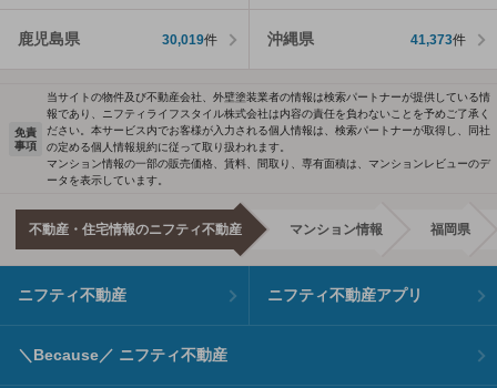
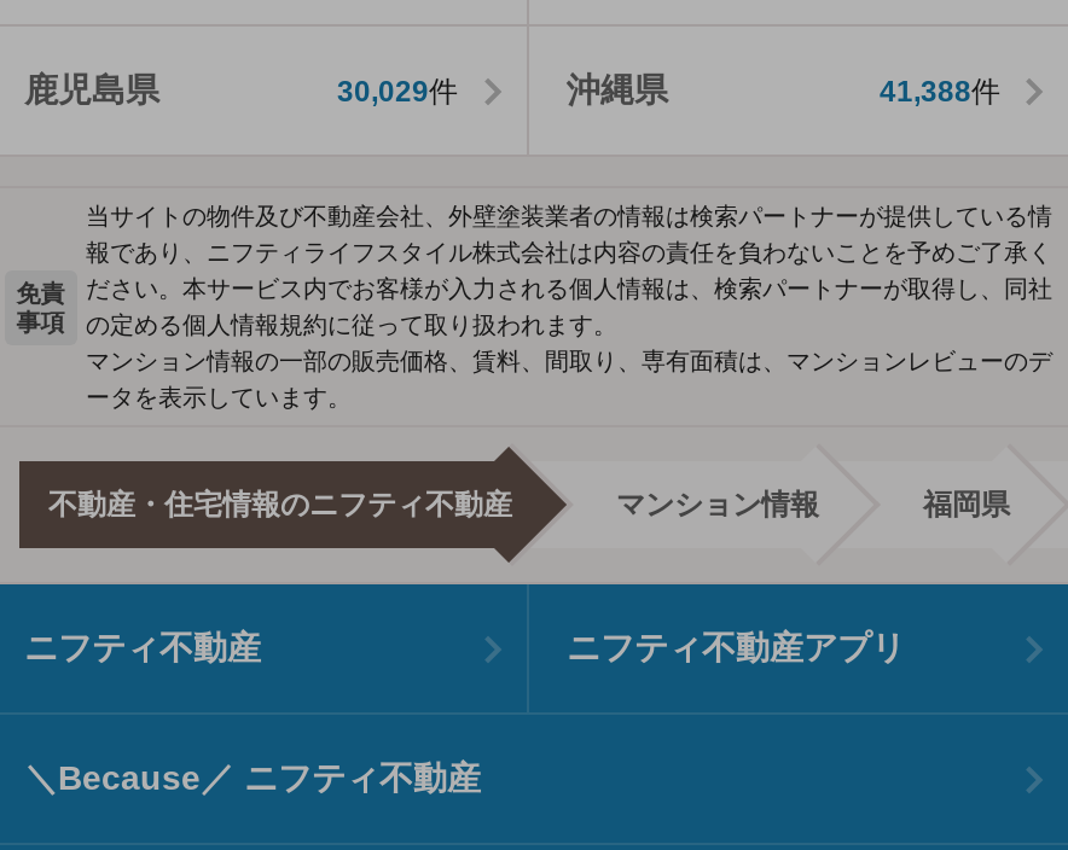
- 30,019件
+ 30,029件

- 41,373件
+ 41,388件
